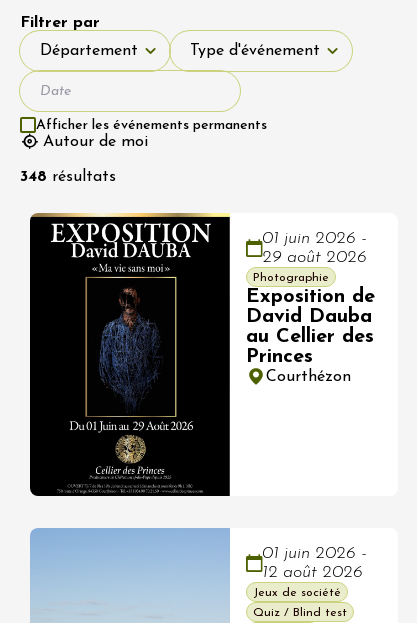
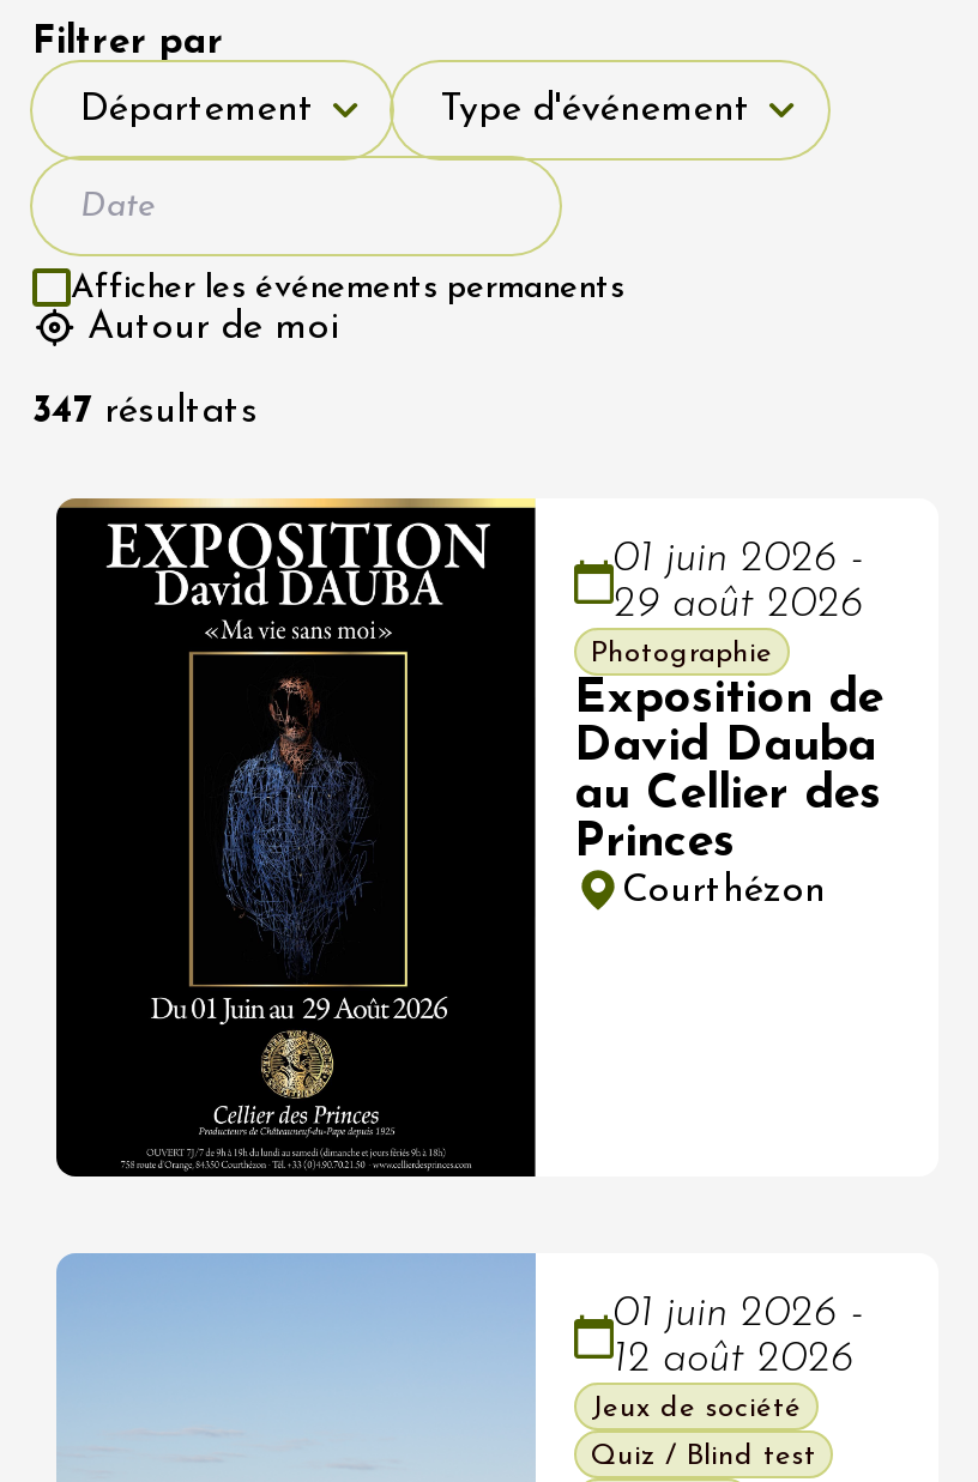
- 348 résultats
+ 347 résultats
